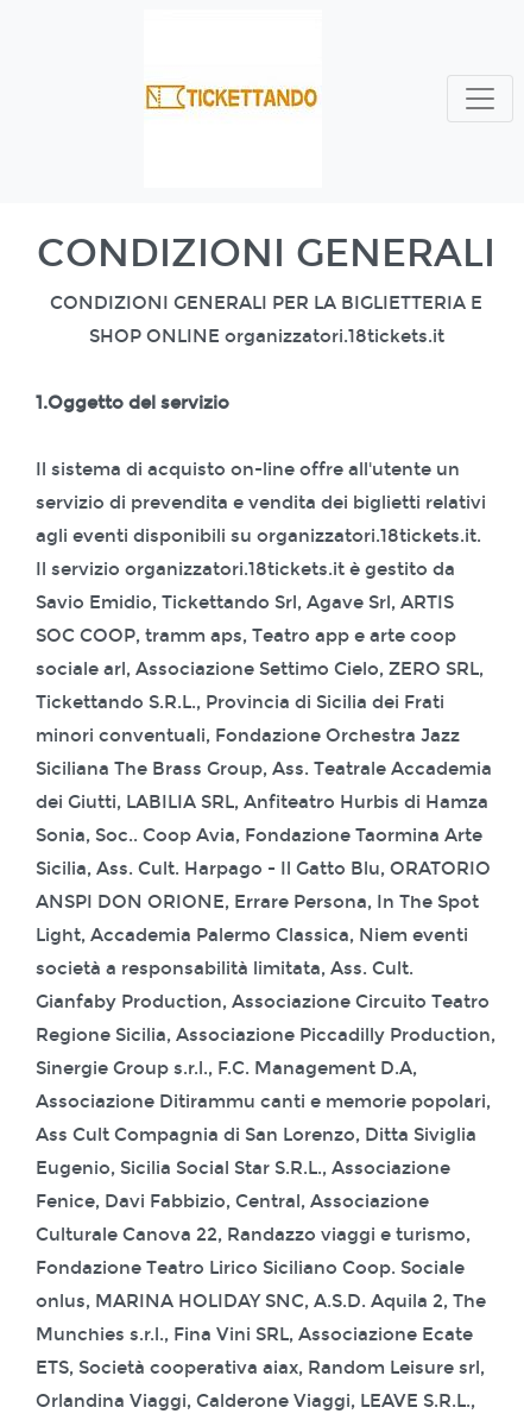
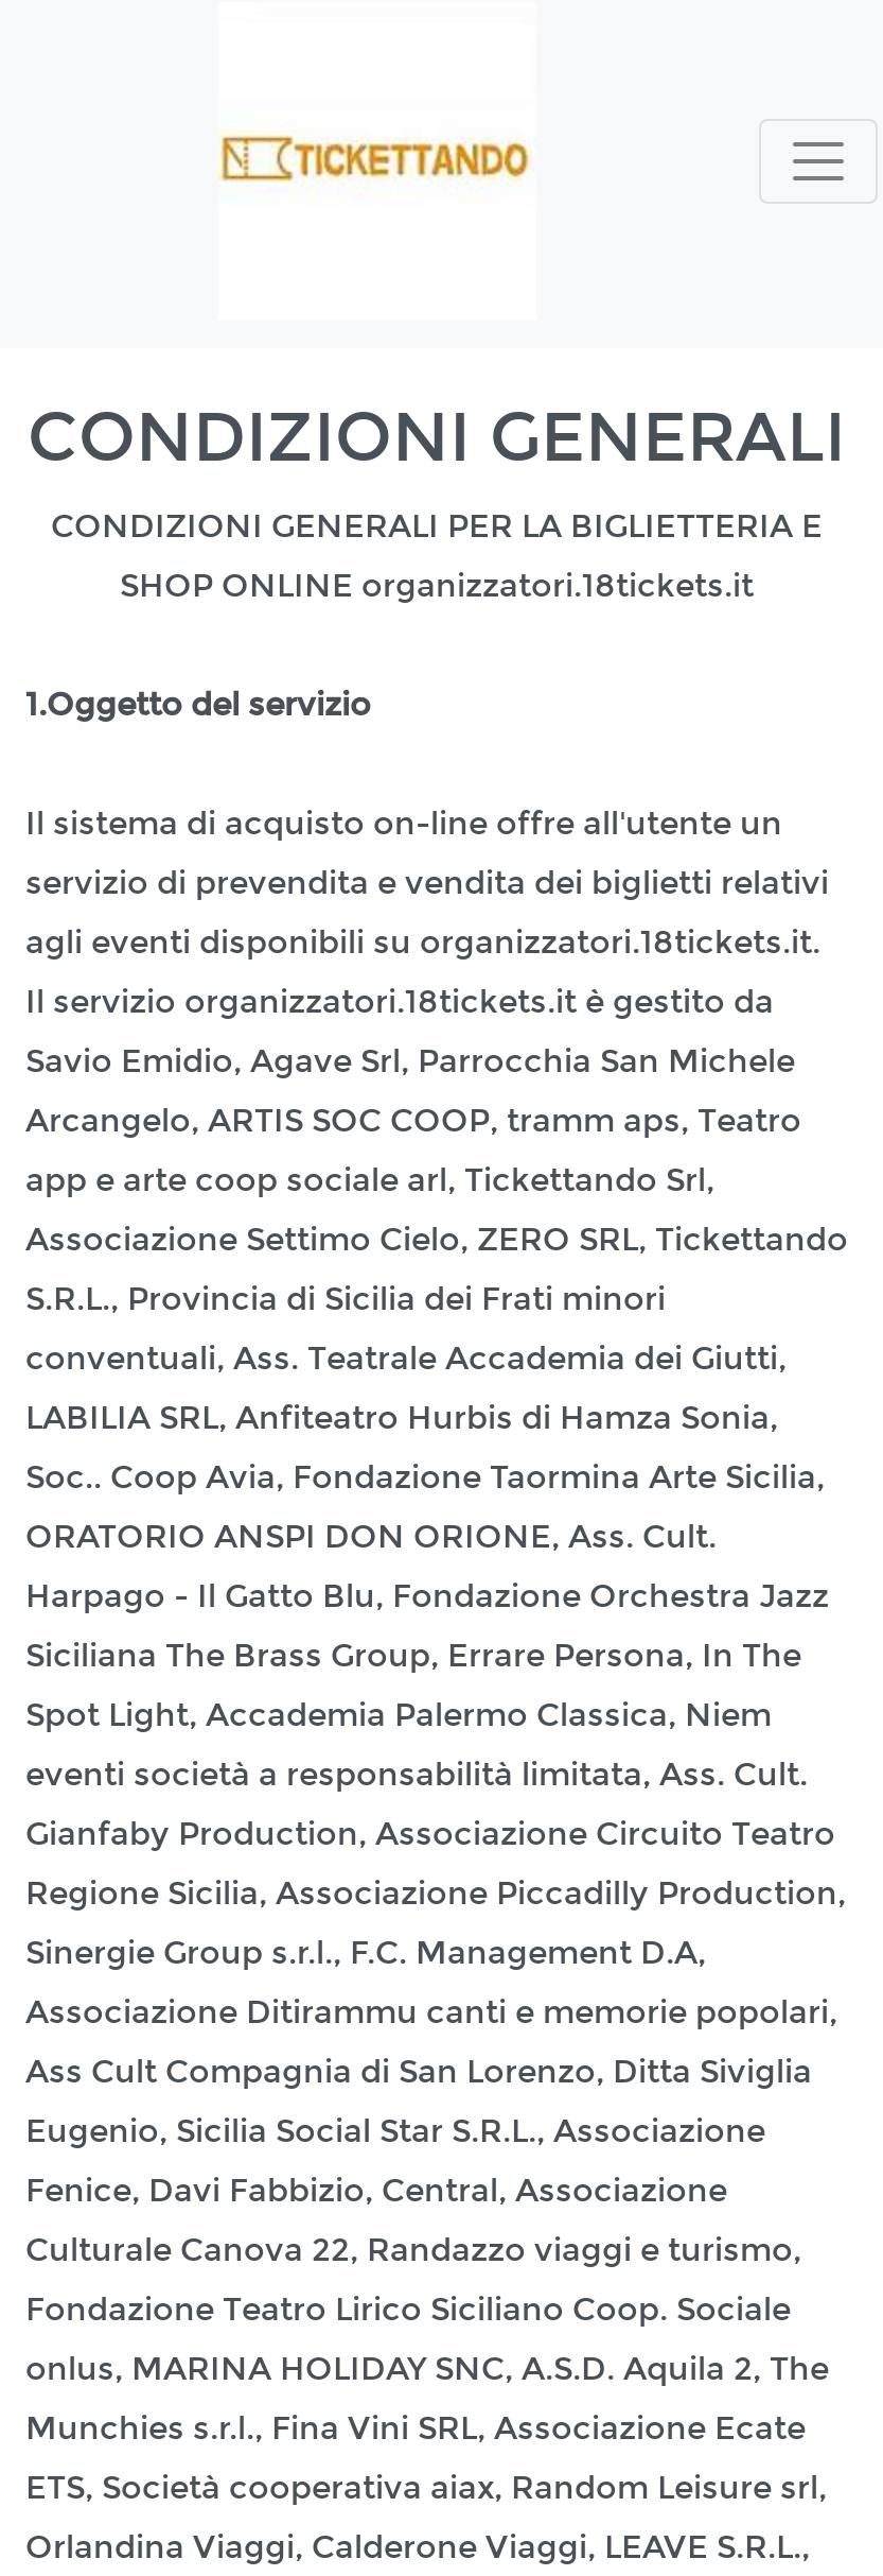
- Savio Emidio, Tickettando Srl, Agave Srl, ARTIS
- SOC COOP, tramm aps, Teatro app e arte coop
- sociale arl, Associazione Settimo Cielo, ZERO SRL,
- Tickettando S.R.L., Provincia di Sicilia dei Frati
- minori conventuali, Fondazione Orchestra Jazz
- Siciliana The Brass Group, Ass. Teatrale Accademia
- dei Giutti, LABILIA SRL, Anfiteatro Hurbis di Hamza
- Sonia, Soc.. Coop Avia, Fondazione Taormina Arte
- Sicilia, Ass. Cult. Harpago - Il Gatto Blu, ORATORIO
- ANSPI DON ORIONE, Errare Persona, In The Spot
- Light, Accademia Palermo Classica, Niem eventi
- società a responsabilità limitata, Ass. Cult.
+ Savio Emidio, Agave Srl, Parrocchia San Michele
+ Arcangelo, ARTIS SOC COOP, tramm aps, Teatro
+ app e arte coop sociale arl, Tickettando Srl,
+ Associazione Settimo Cielo, ZERO SRL, Tickettando
+ S.R.L., Provincia di Sicilia dei Frati minori
+ conventuali, Ass. Teatrale Accademia dei Giutti,
+ LABILIA SRL, Anfiteatro Hurbis di Hamza Sonia,
+ Soc.. Coop Avia, Fondazione Taormina Arte Sicilia,
+ ORATORIO ANSPI DON ORIONE, Ass. Cult.
+ Harpago - Il Gatto Blu, Fondazione Orchestra Jazz
+ Siciliana The Brass Group, Errare Persona, In The
+ Spot Light, Accademia Palermo Classica, Niem
+ eventi società a responsabilità limitata, Ass. Cult.
